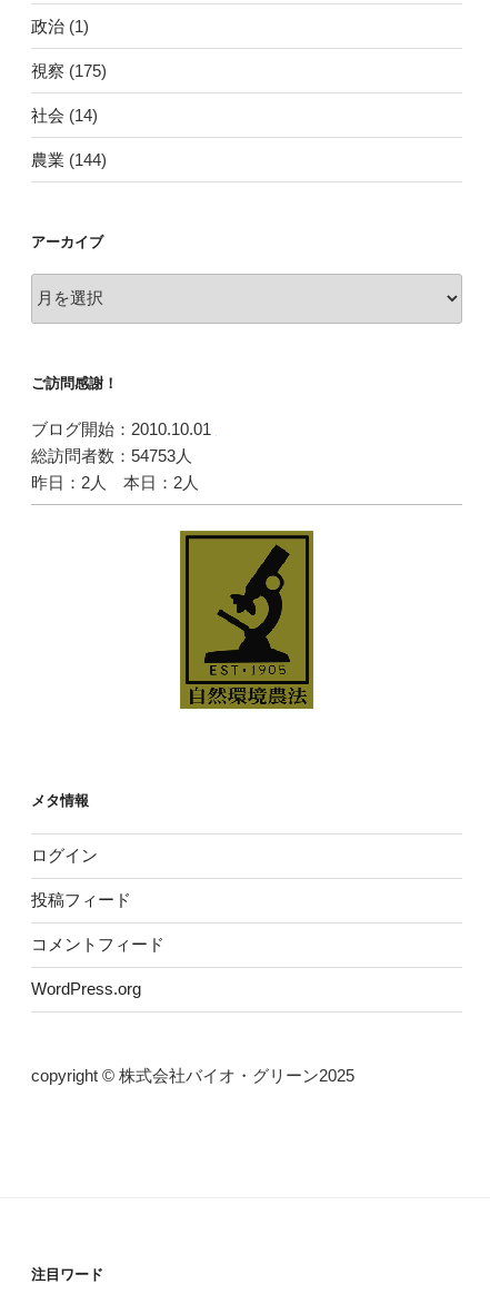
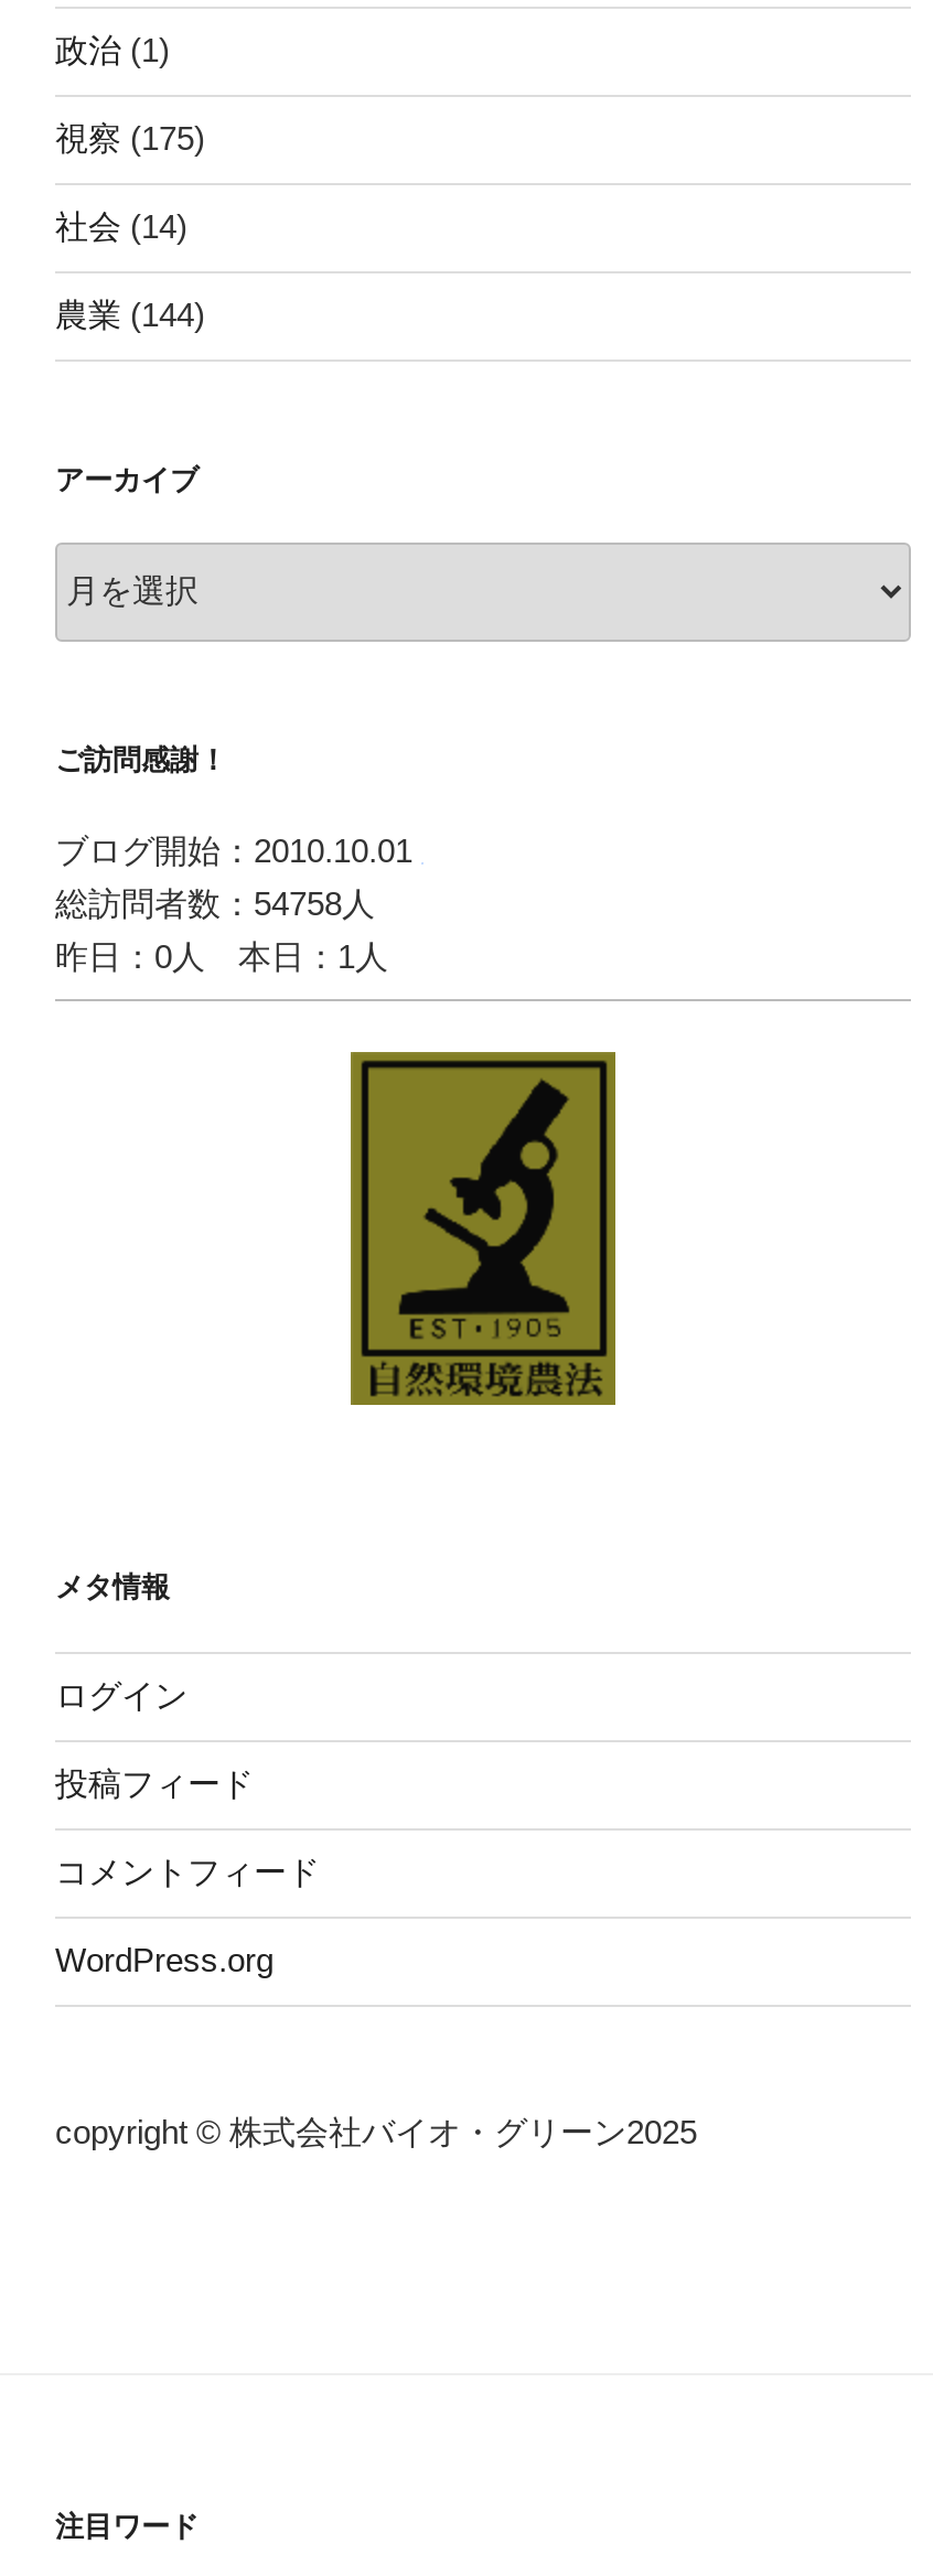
- 総訪問者数：54753人
+ 総訪問者数：54758人

- 昨日：2人 本日：2人
+ 昨日：0人 本日：1人
